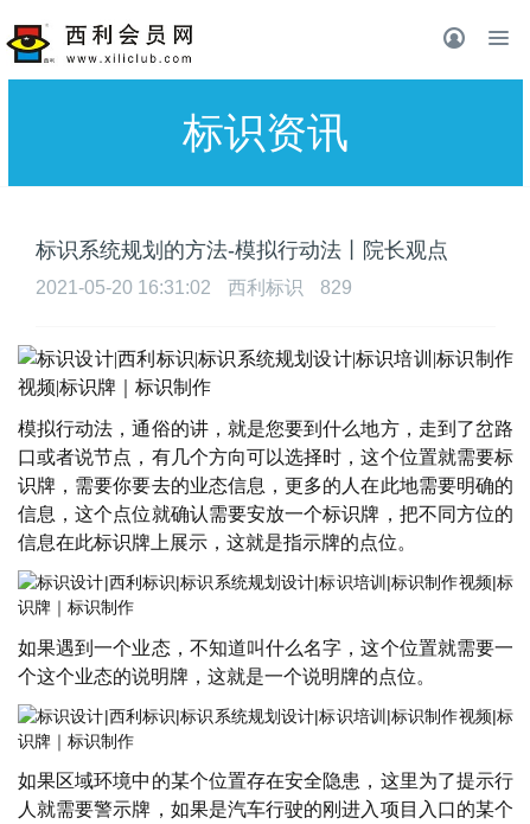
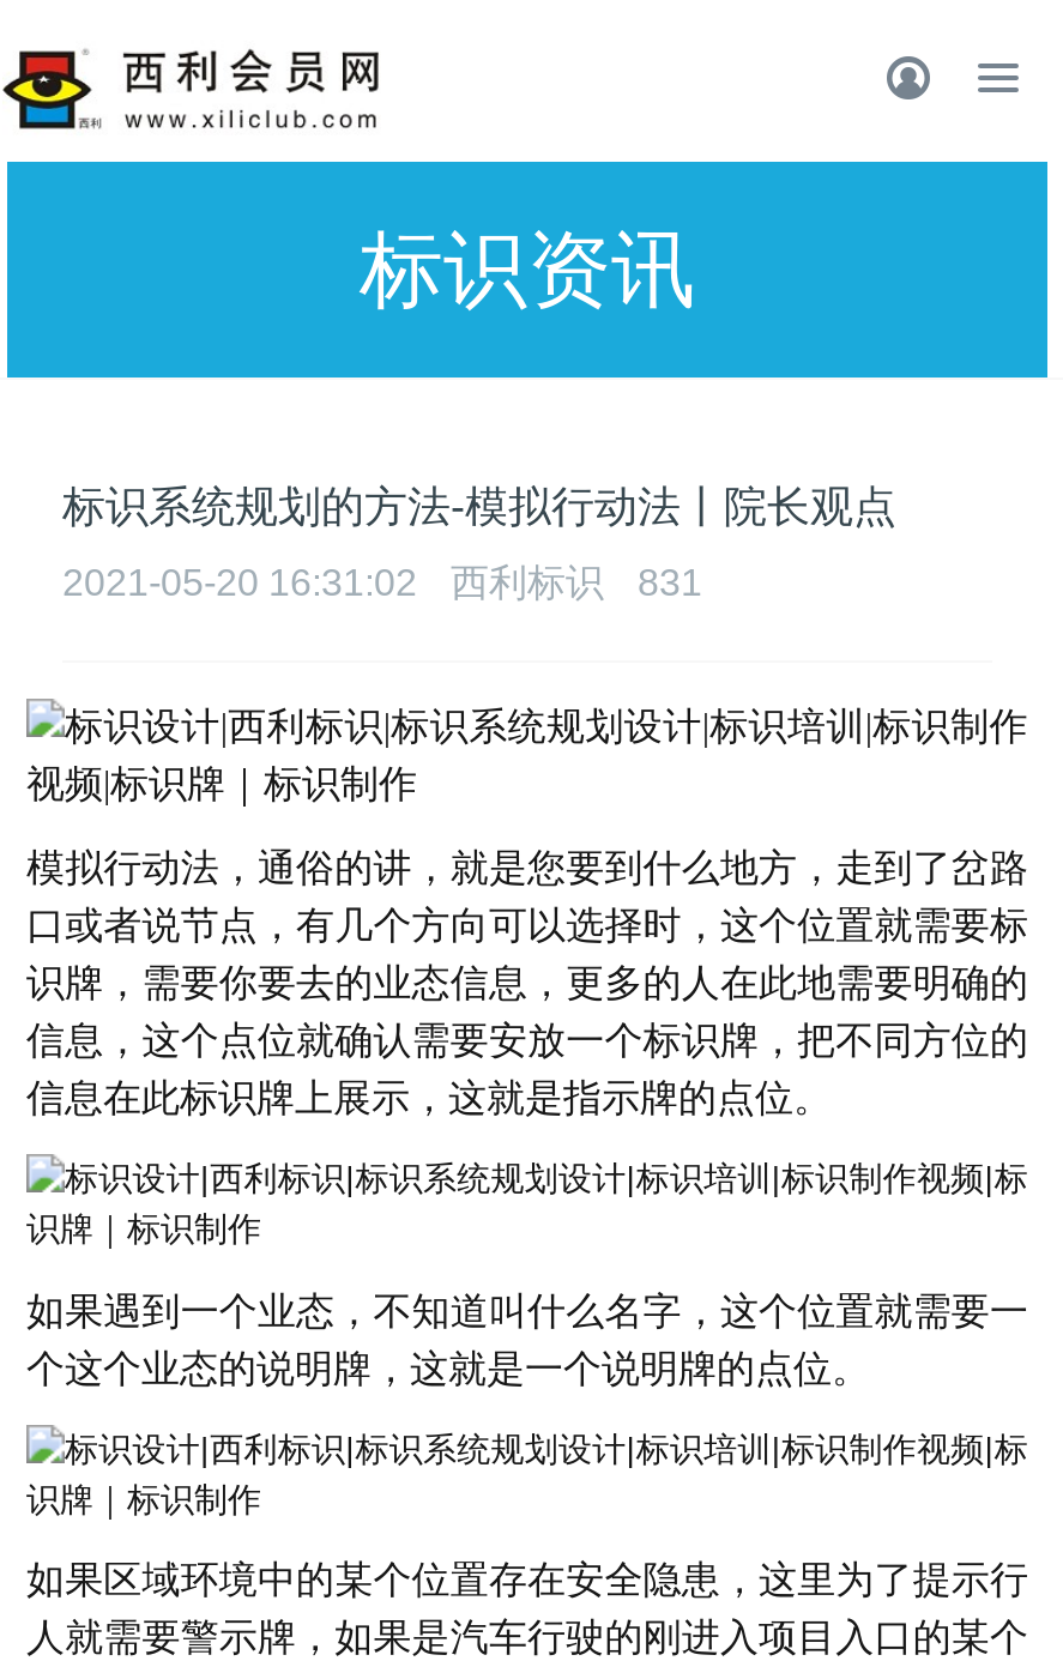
- 2021-05-20 16:31:02 西利标识 829
+ 2021-05-20 16:31:02 西利标识 831
